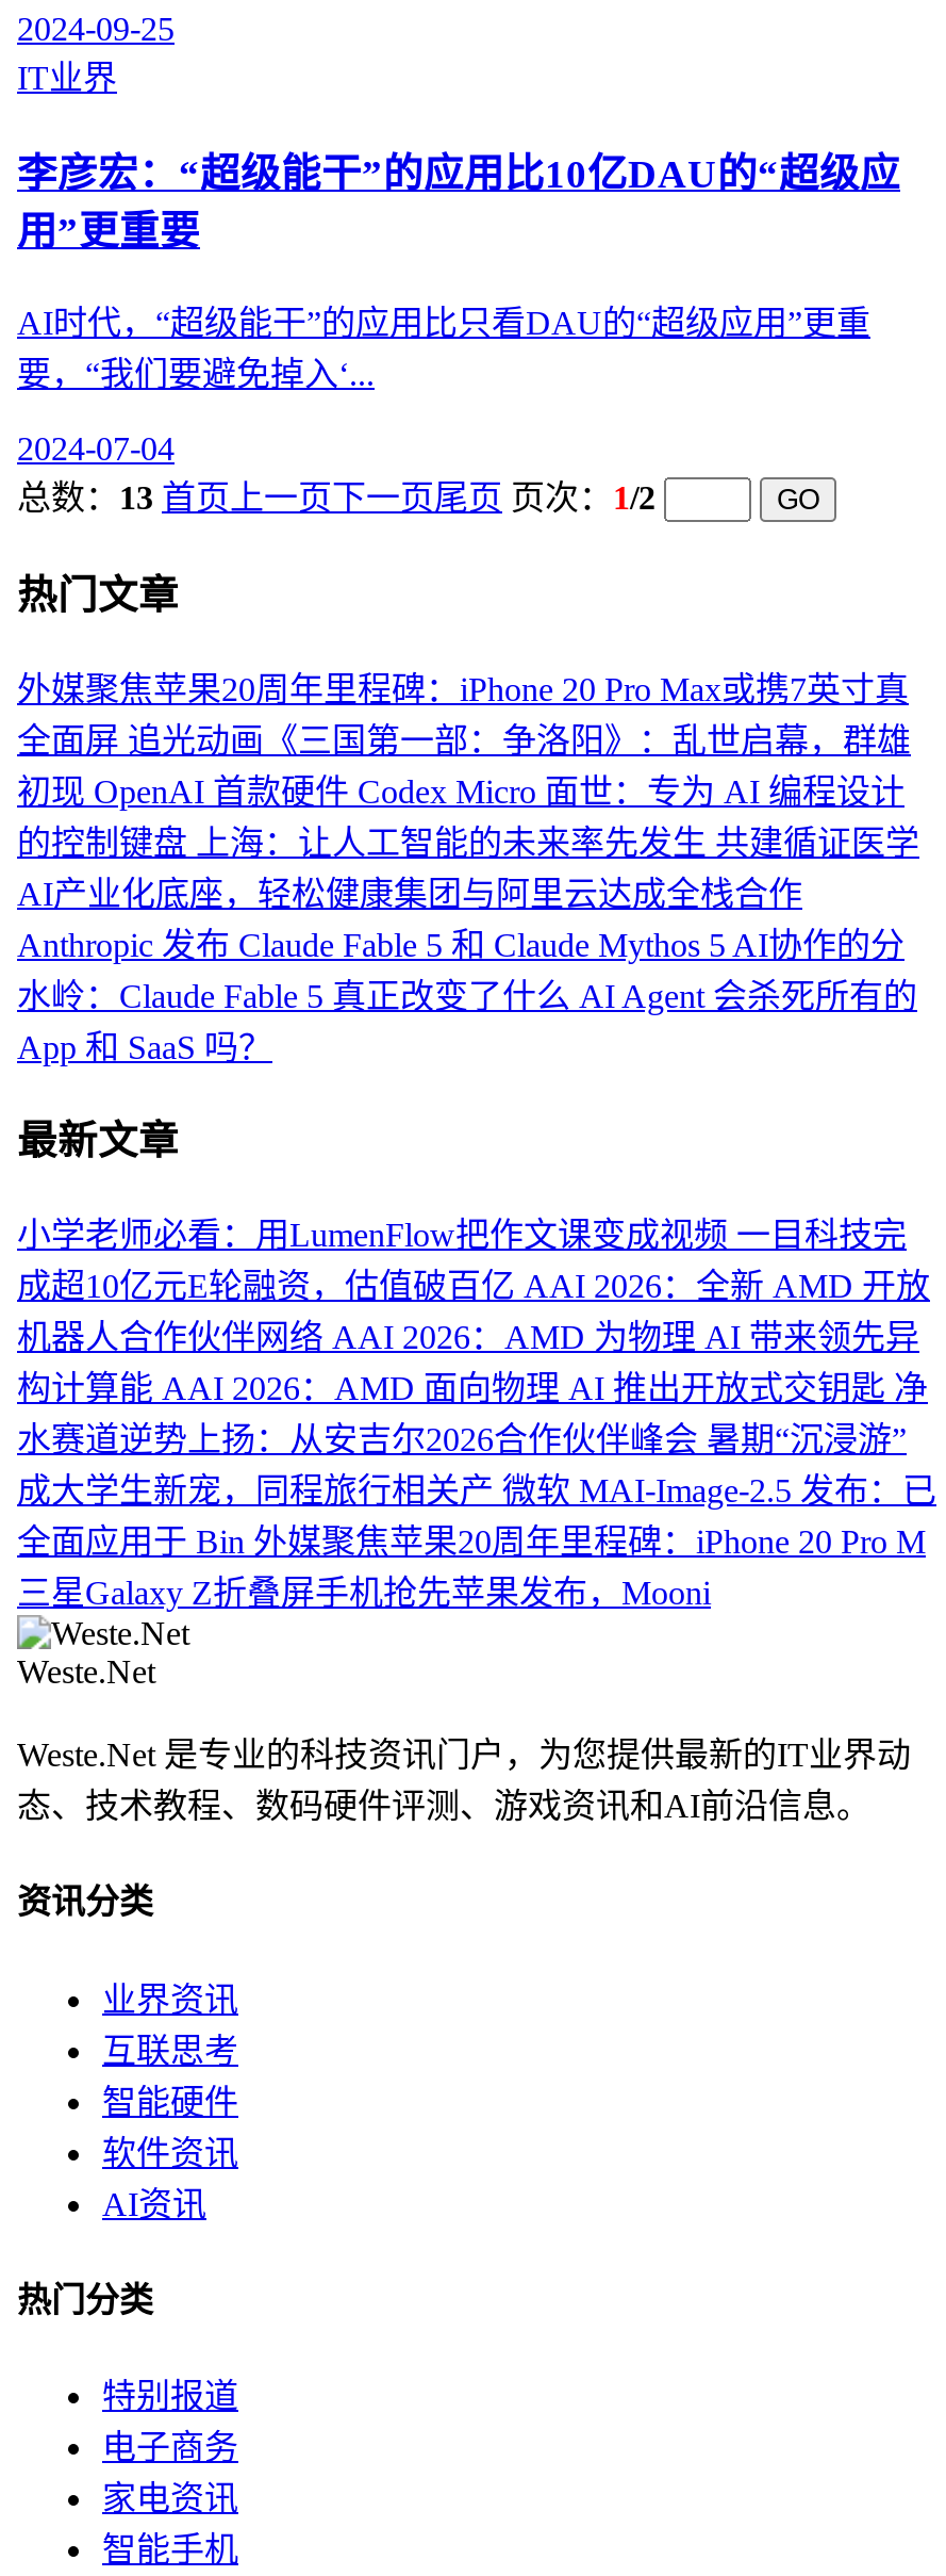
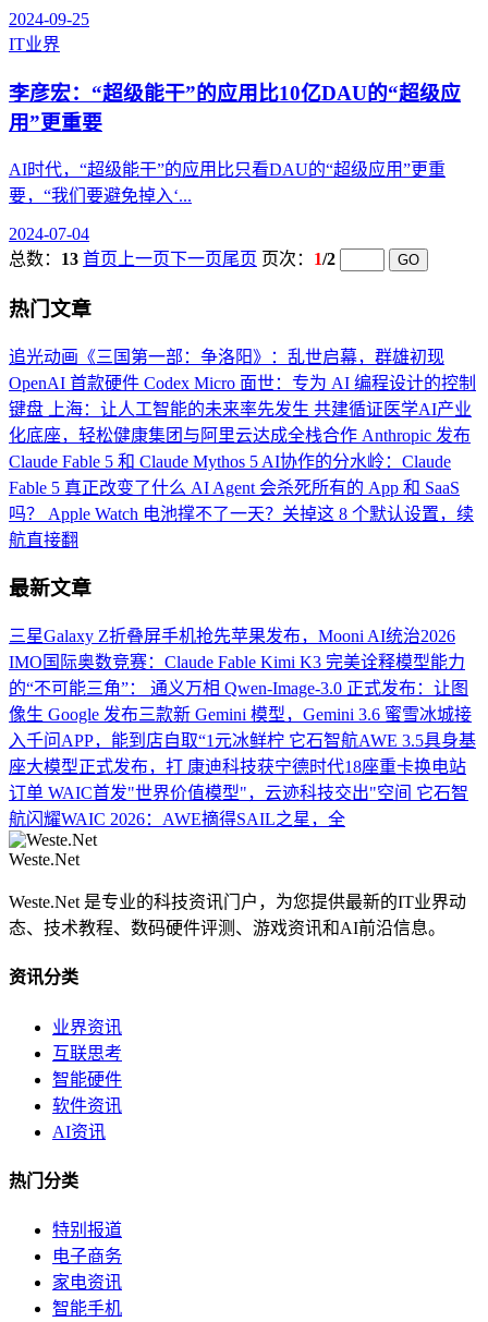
- 外媒聚焦苹果20周年里程碑：iPhone 20 Pro Max或携7英寸真
- 全面屏 追光动画《三国第一部：争洛阳》：乱世启幕，群雄
- 初现 OpenAI 首款硬件 Codex Micro 面世：专为 AI 编程设计
- 的控制键盘 上海：让人工智能的未来率先发生 共建循证医学
- AI产业化底座，轻松健康集团与阿里云达成全栈合作
- Anthropic 发布 Claude Fable 5 和 Claude Mythos 5 AI协作的分
- 水岭：Claude Fable 5 真正改变了什么 AI Agent 会杀死所有的
- App 和 SaaS 吗？
+ 追光动画《三国第一部：争洛阳》：乱世启幕，群雄初现
+ OpenAI 首款硬件 Codex Micro 面世：专为 AI 编程设计的控制
+ 键盘 上海：让人工智能的未来率先发生 共建循证医学AI产业
+ 化底座，轻松健康集团与阿里云达成全栈合作 Anthropic 发布
+ Claude Fable 5 和 Claude Mythos 5 AI协作的分水岭：Claude
+ Fable 5 真正改变了什么 AI Agent 会杀死所有的 App 和 SaaS
+ 吗？ Apple Watch 电池撑不了一天？关掉这 8 个默认设置，续
+ 航直接翻

- 小学老师必看：用LumenFlow把作文课变成视频 一目科技完
- 成超10亿元E轮融资，估值破百亿 AAI 2026：全新 AMD 开放
- 机器人合作伙伴网络 AAI 2026：AMD 为物理 AI 带来领先异
- 构计算能 AAI 2026：AMD 面向物理 AI 推出开放式交钥匙 净
- 水赛道逆势上扬：从安吉尔2026合作伙伴峰会 暑期“沉浸游”
- 成大学生新宠，同程旅行相关产 微软 MAI-Image-2.5 发布：已
- 全面应用于 Bin 外媒聚焦苹果20周年里程碑：iPhone 20 Pro M
- 三星Galaxy Z折叠屏手机抢先苹果发布，Mooni
+ 三星Galaxy Z折叠屏手机抢先苹果发布，Mooni AI统治2026
+ IMO国际奥数竞赛：Claude Fable Kimi K3 完美诠释模型能力
+ 的“不可能三角”： 通义万相 Qwen-Image-3.0 正式发布：让图
+ 像生 Google 发布三款新 Gemini 模型，Gemini 3.6 蜜雪冰城接
+ 入千问APP，能到店自取“1元冰鲜柠 它石智航AWE 3.5具身基
+ 座大模型正式发布，打 康迪科技获宁德时代18座重卡换电站
+ 订单 WAIC首发"世界价值模型"，云迹科技交出"空间 它石智
+ 航闪耀WAIC 2026：AWE摘得SAIL之星，全
